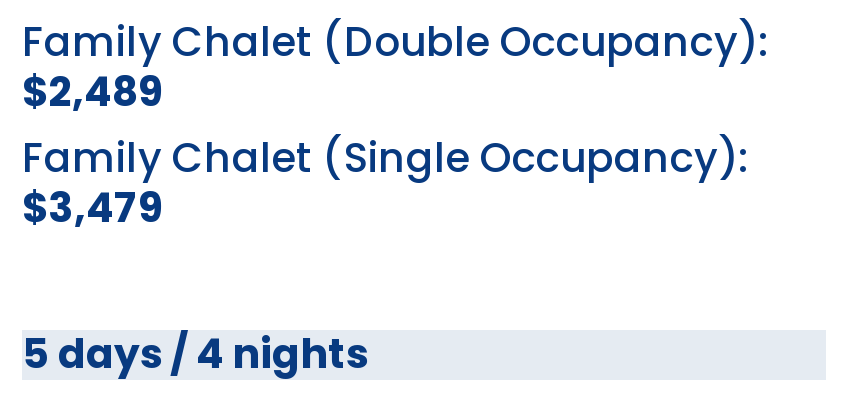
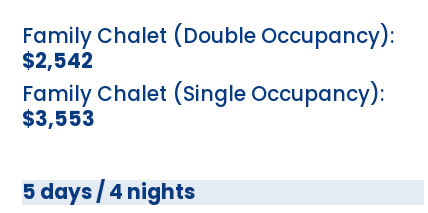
- $2,489
+ $2,542

- $3,479
+ $3,553
